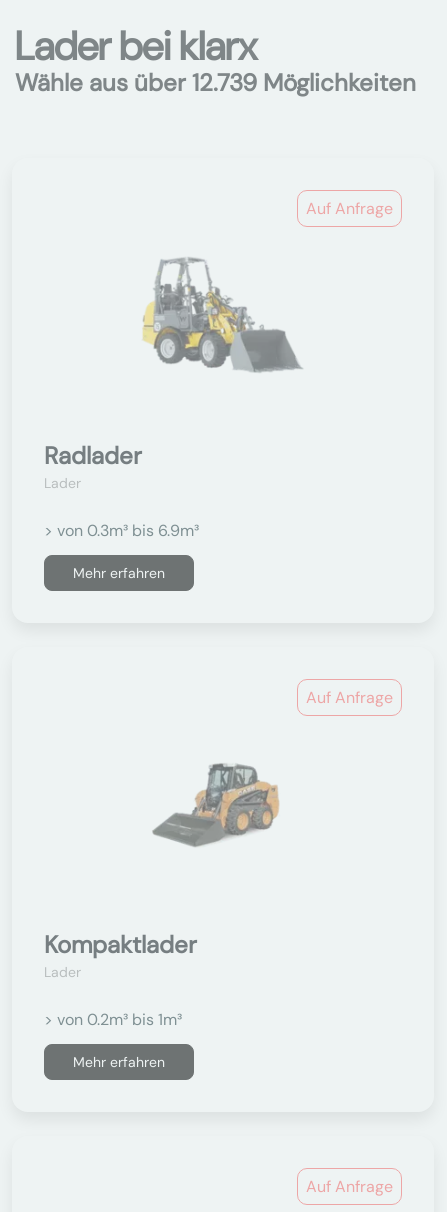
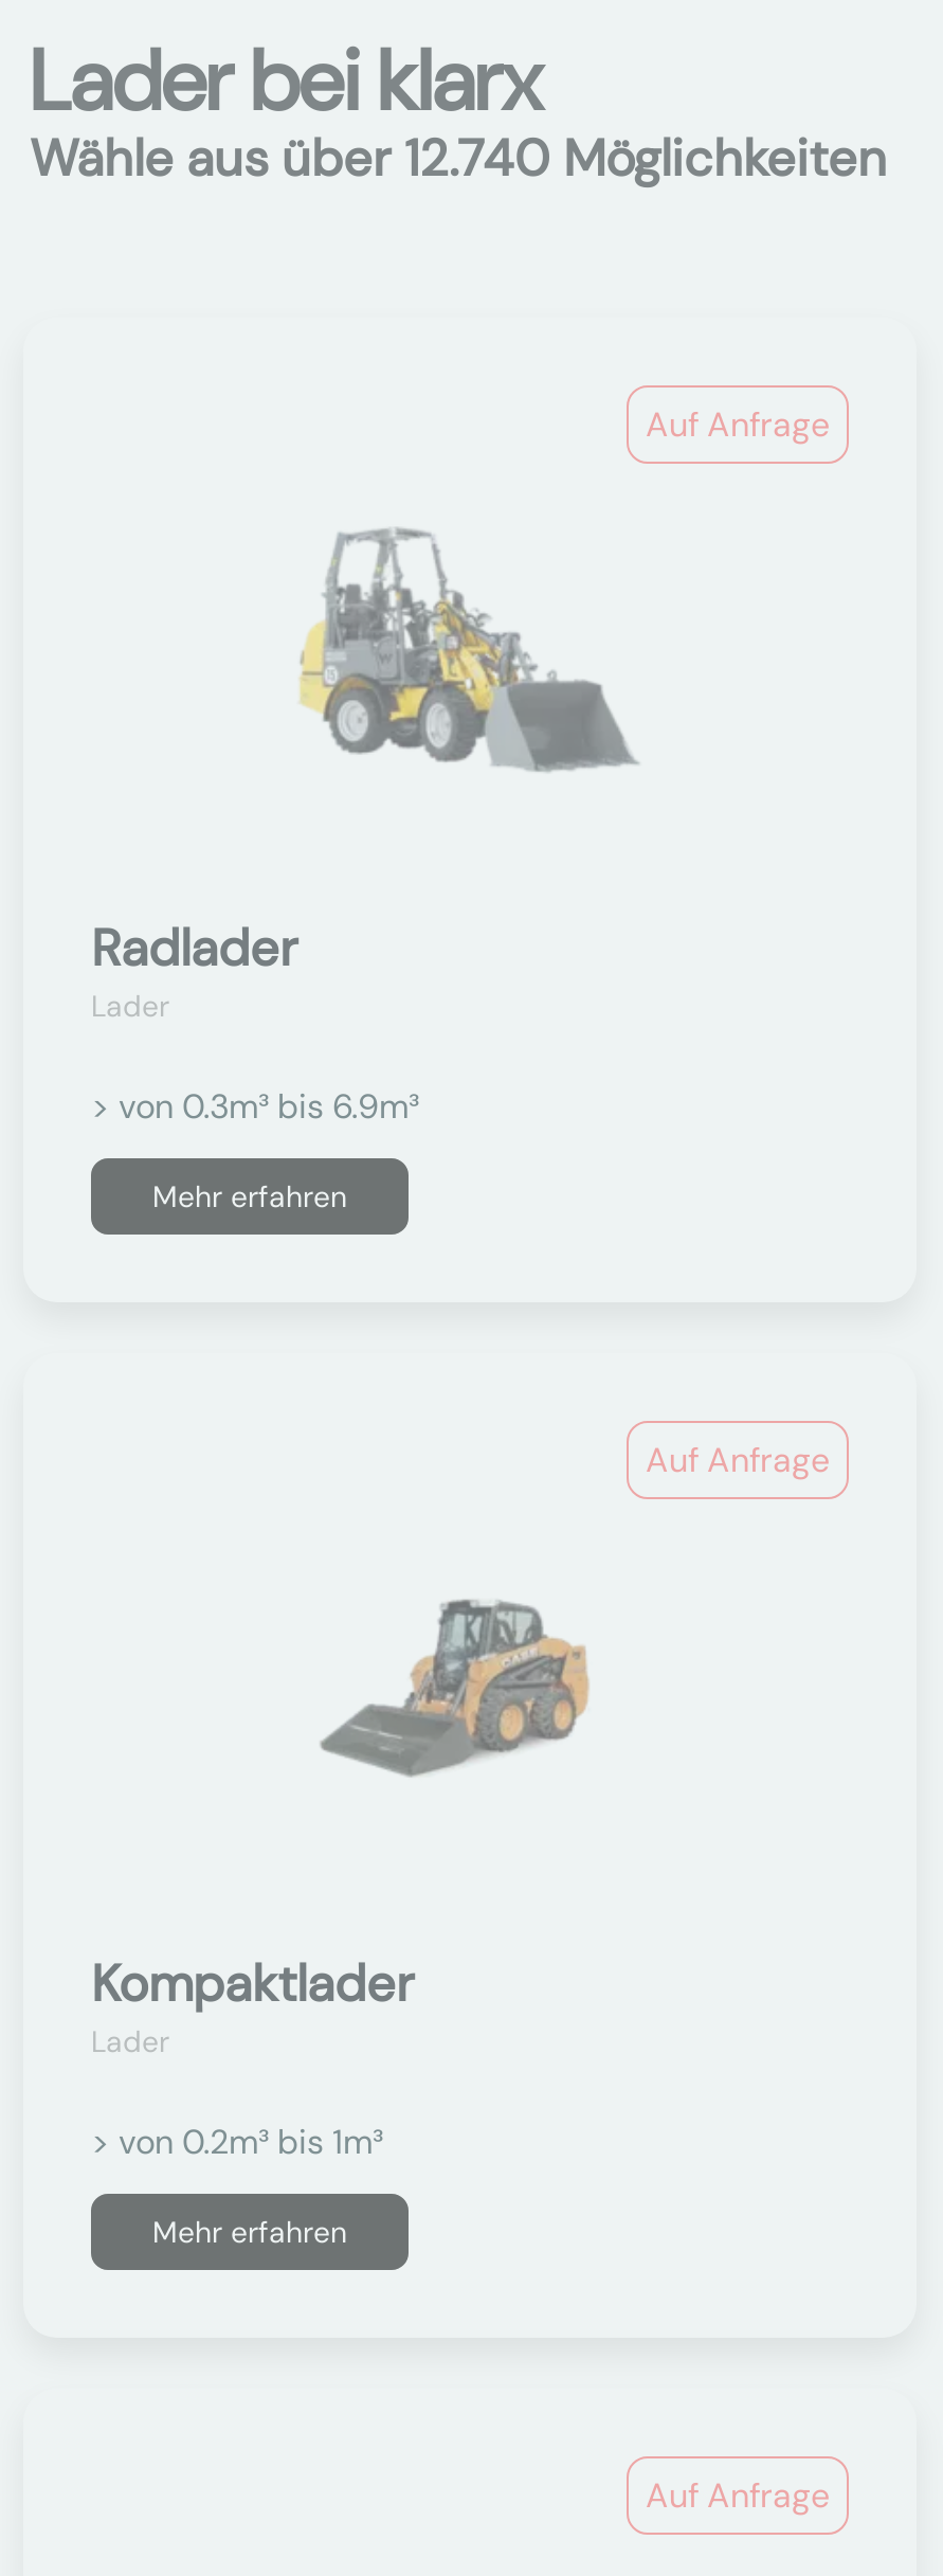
- Wähle aus über 12.739 Möglichkeiten
+ Wähle aus über 12.740 Möglichkeiten
